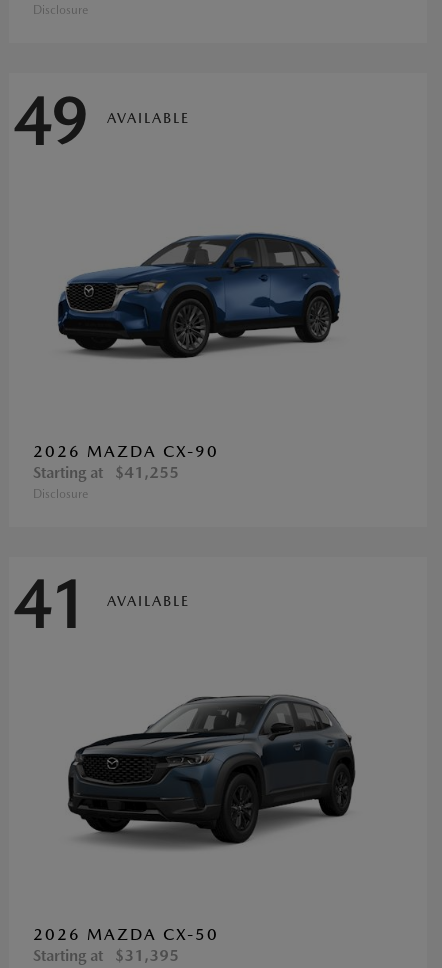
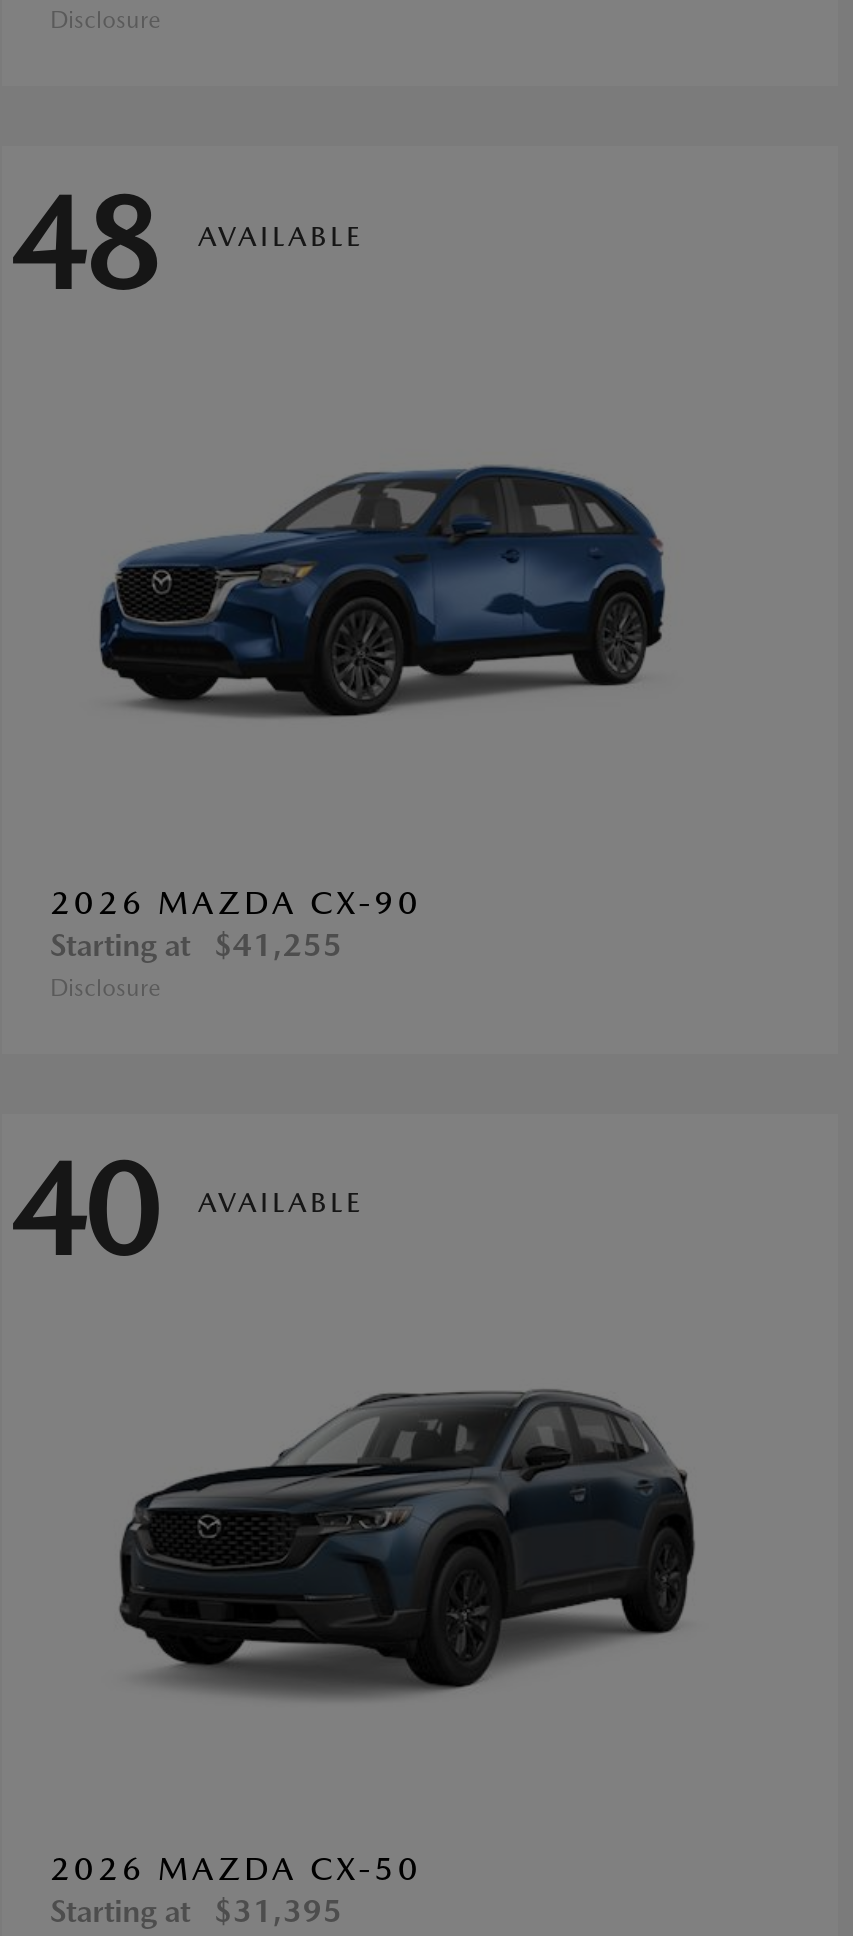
- 49 AVAILABLE
+ 48 AVAILABLE

- 41 AVAILABLE
+ 40 AVAILABLE
